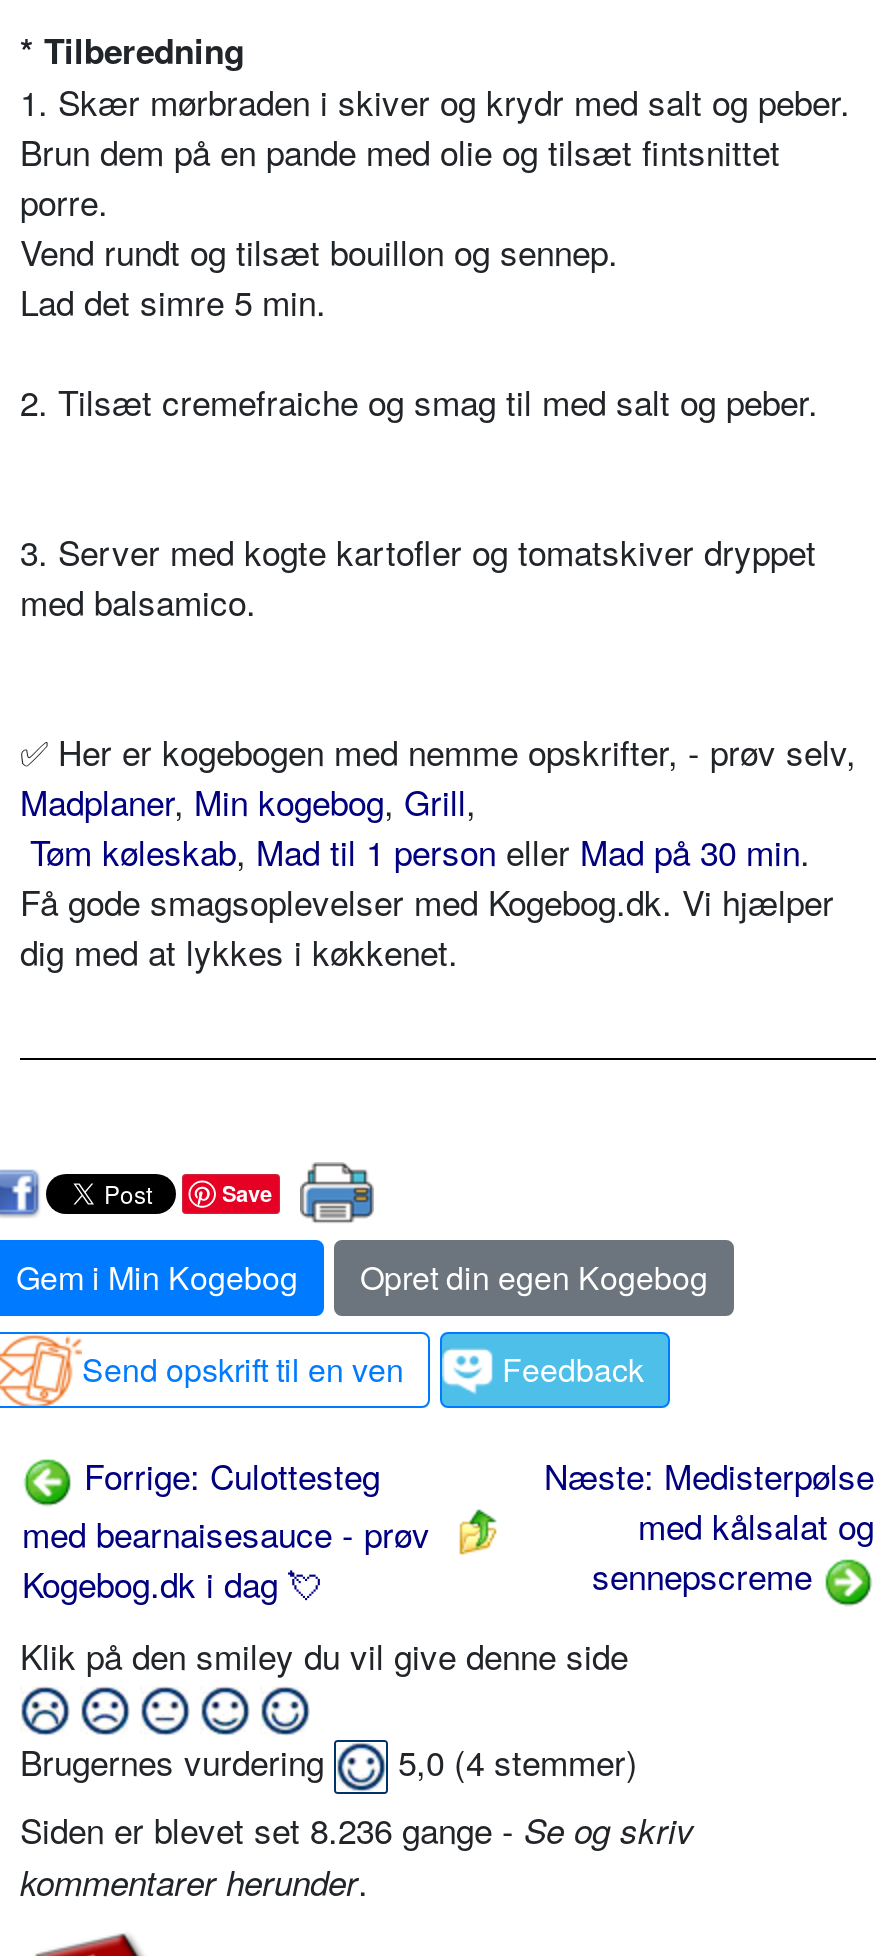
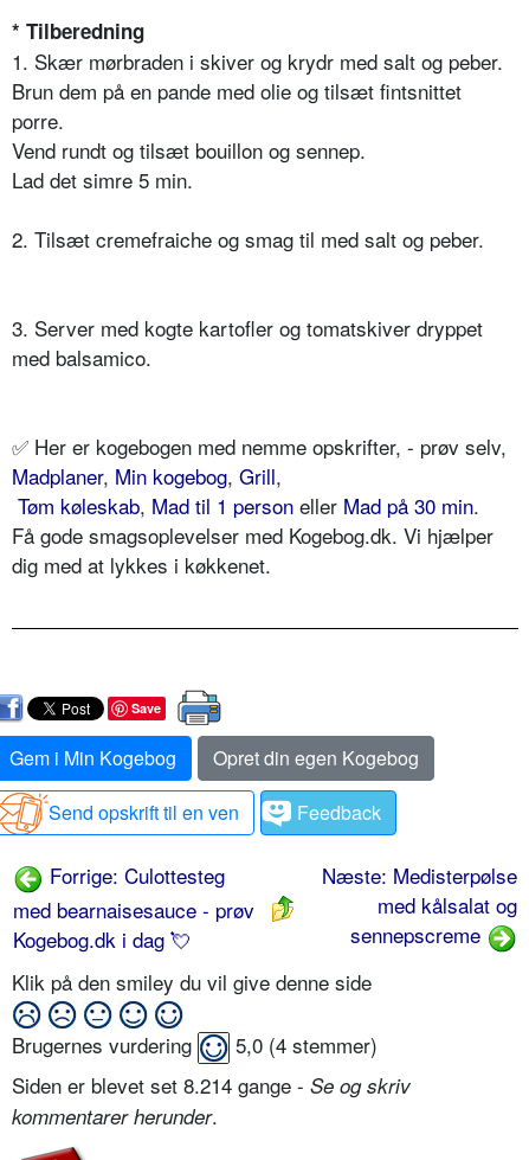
- Siden er blevet set 8.236 gange - Se og skriv
+ Siden er blevet set 8.214 gange - Se og skriv
